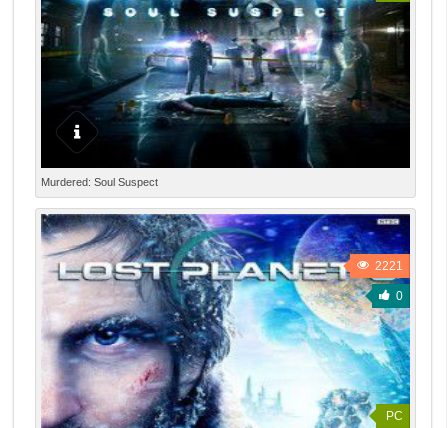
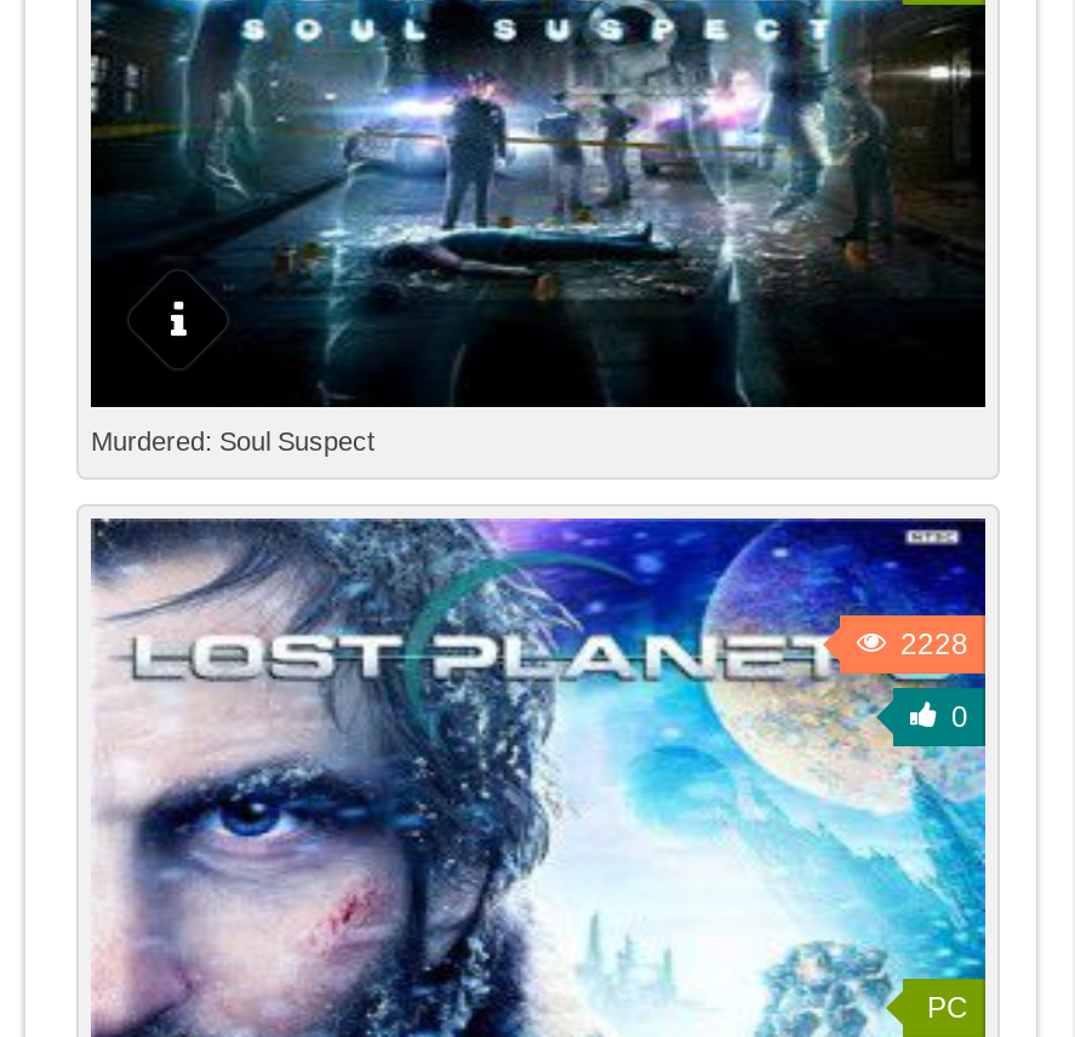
- 2221
+ 2228
